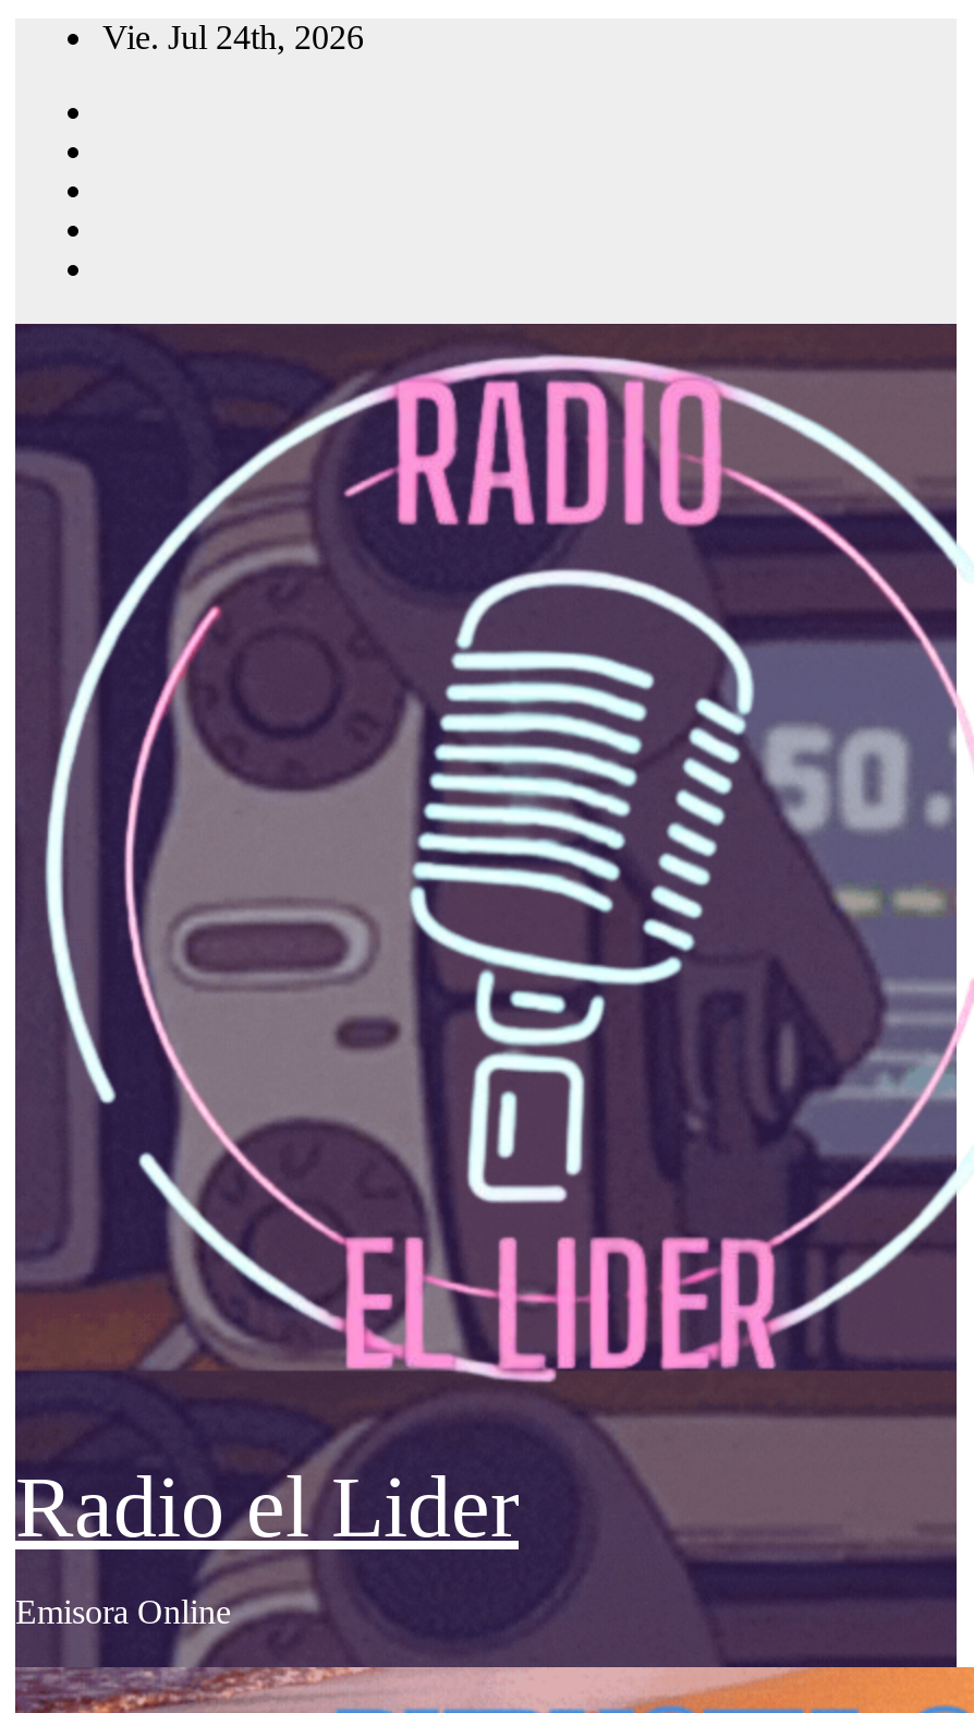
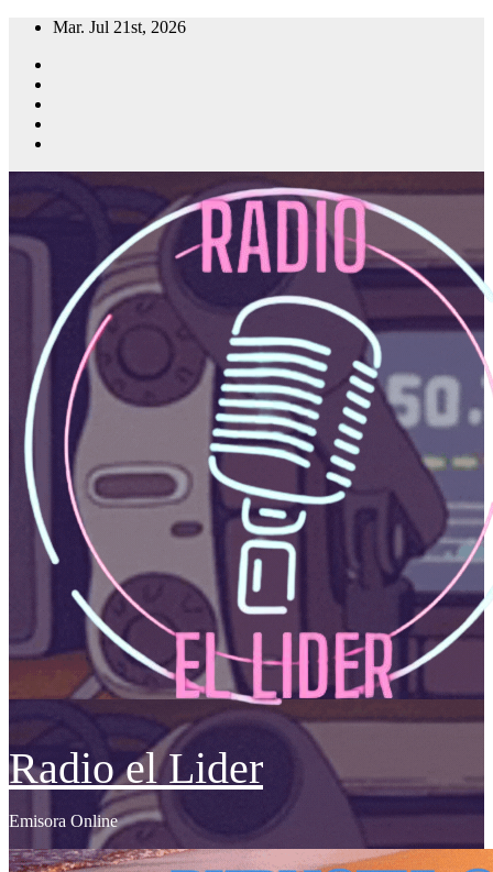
- Vie. Jul 24th, 2026
+ Mar. Jul 21st, 2026
